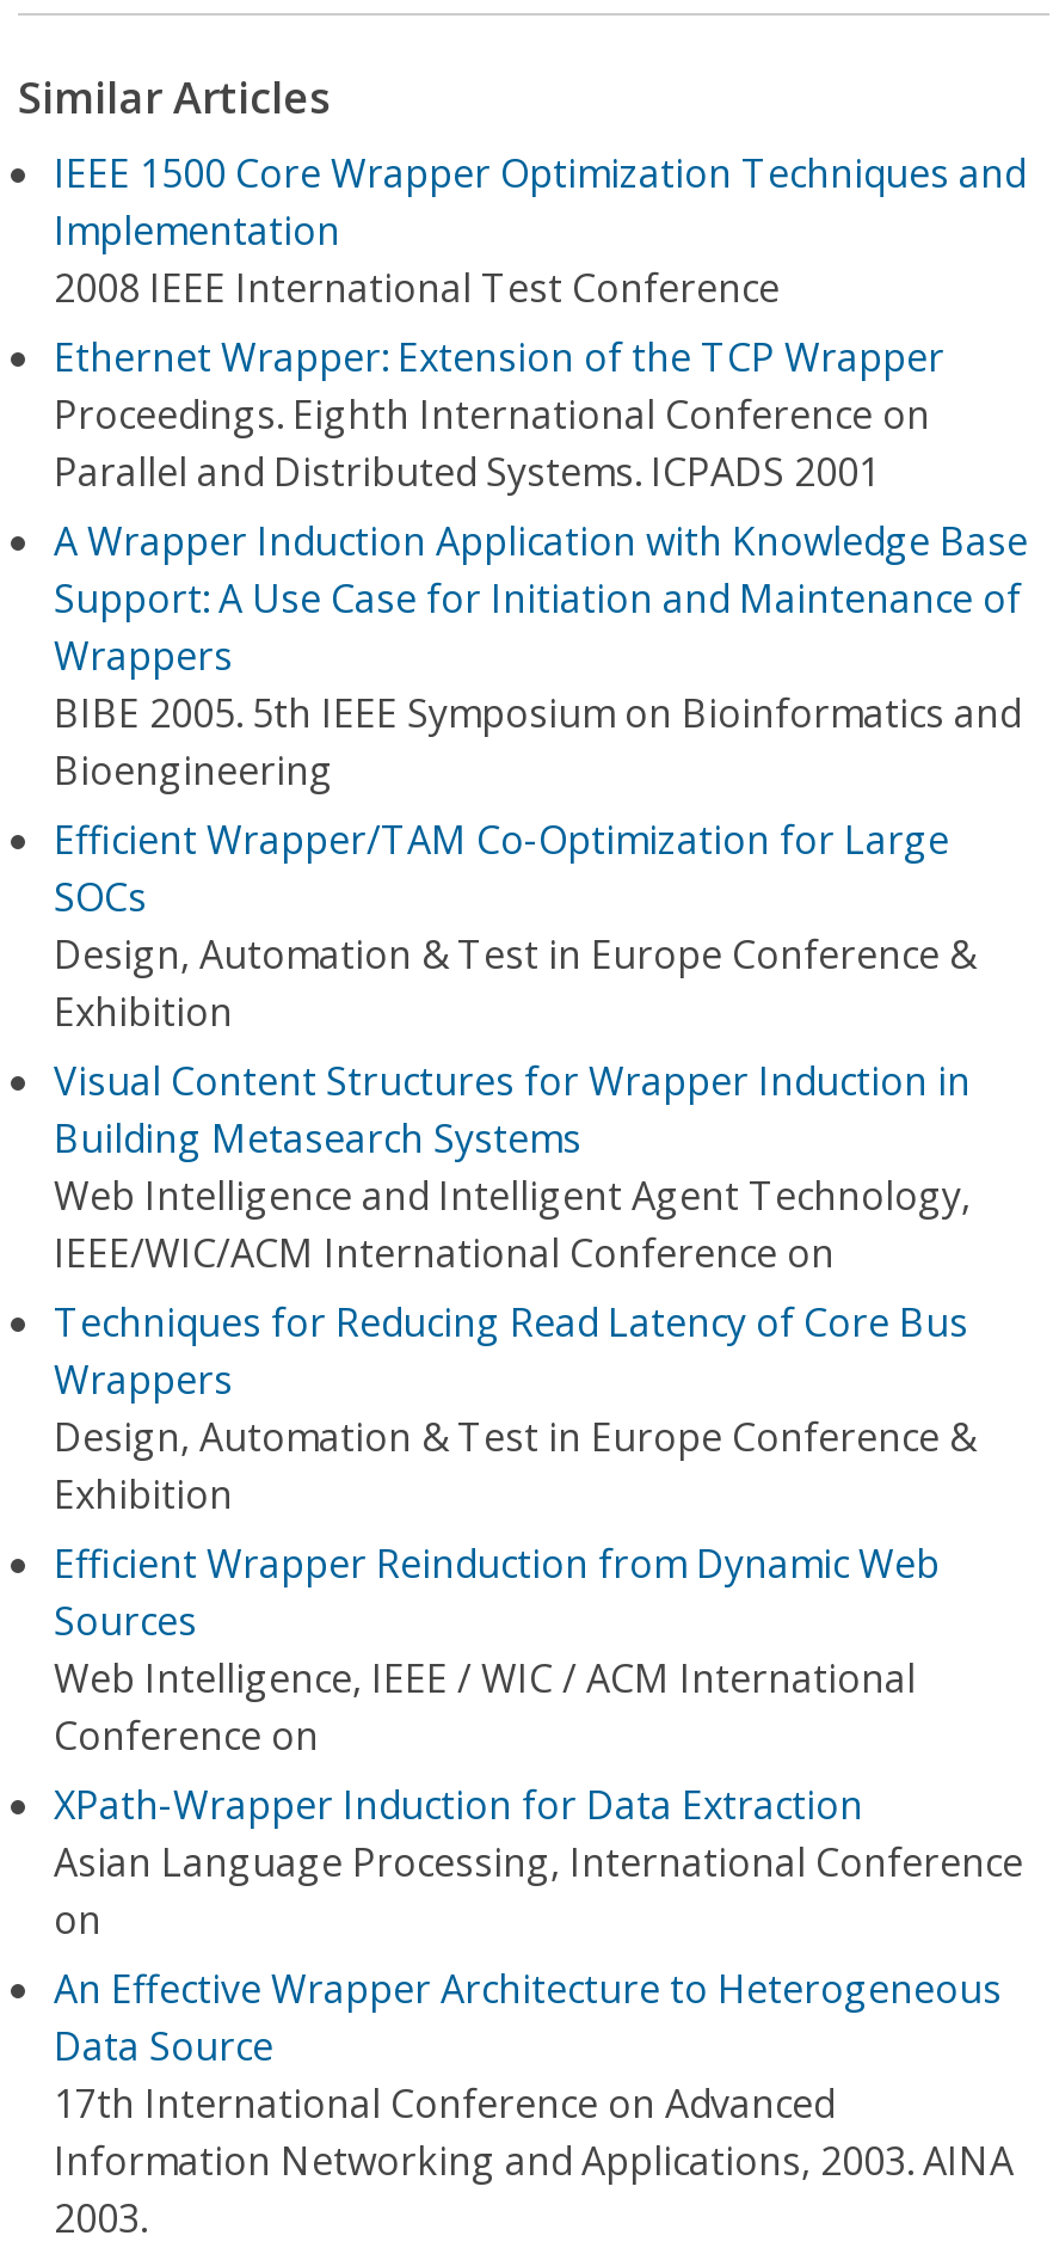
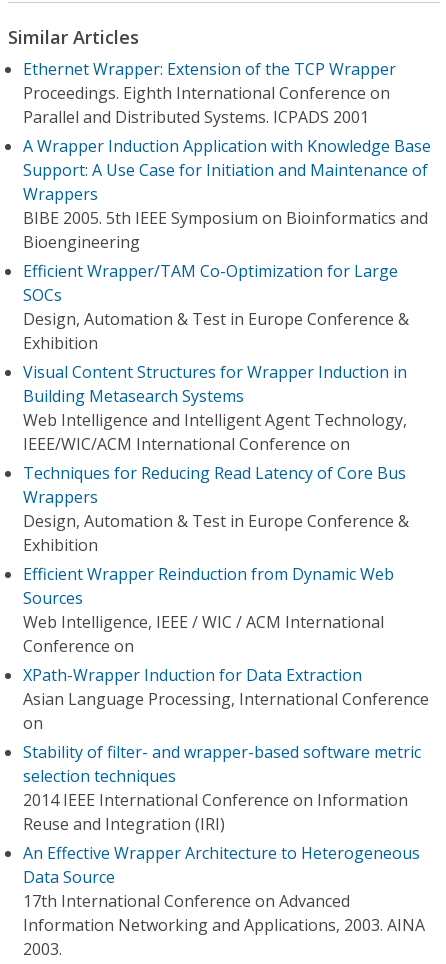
- IEEE 1500 Core Wrapper Optimization Techniques and
- Implementation
- 2008 IEEE International Test Conference

moved up: Ethernet Wrapper: Extension of the TCP Wrapper | Proceedings. Eighth International Conference on | Parallel and Distributed Systems. ICPADS 2001 | ... | Asian Language Processing, International Conference | on

+ Stability of filter- and wrapper-based software metric
+ selection techniques
+ 2014 IEEE International Conference on Information
+ Reuse and Integration (IRI)
